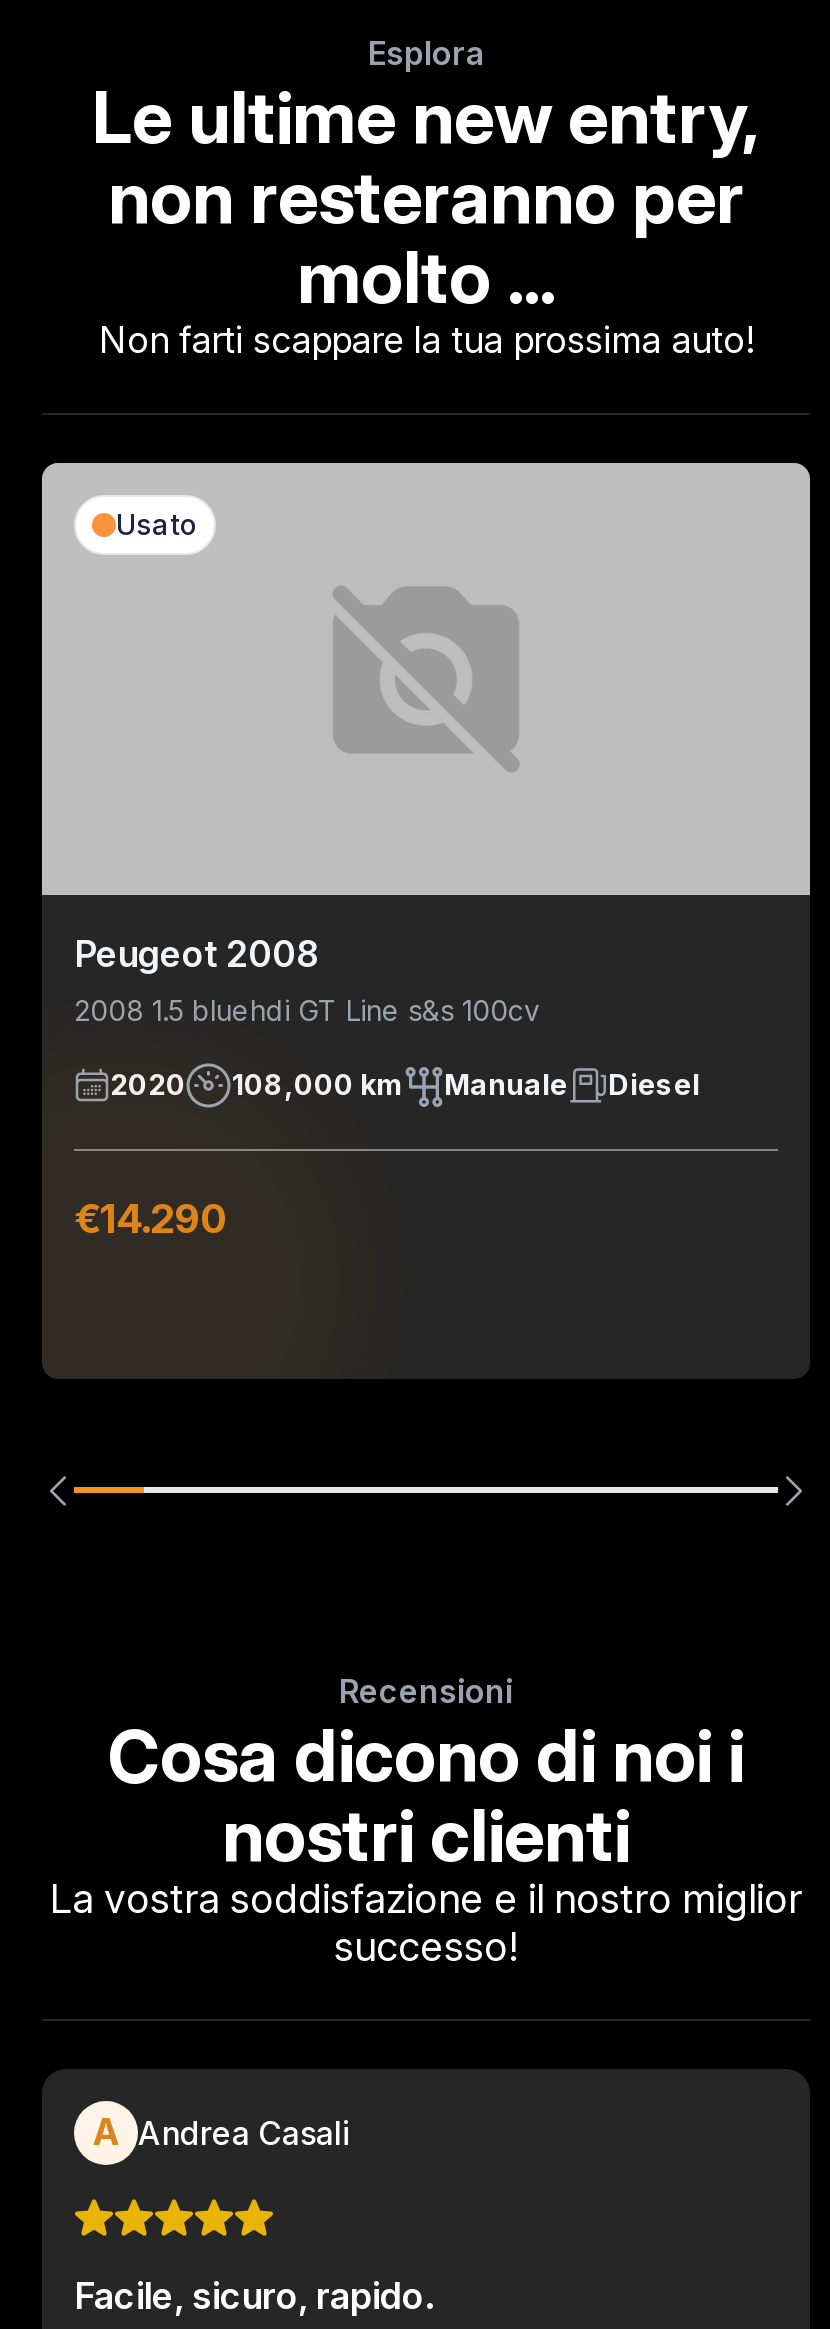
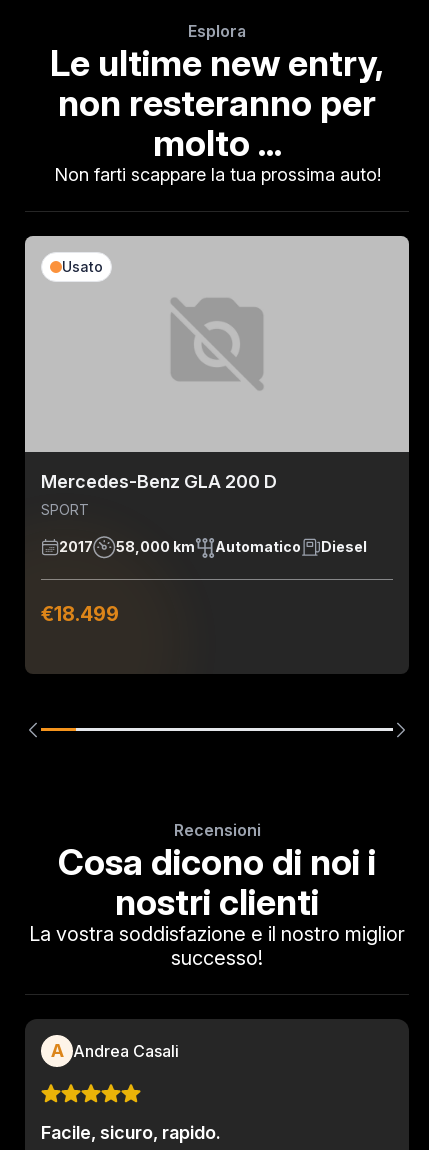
- Peugeot 2008
- 2008 1.5 bluehdi GT Line s&s 100cv
+ Mercedes-Benz GLA 200 D
+ SPORT

- 2020
- 108,000 km
- Manuale
+ 2017
+ 58,000 km
+ Automatico

- €14.290
+ €18.499
